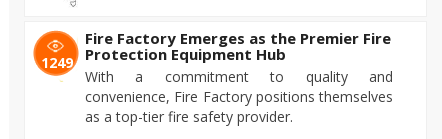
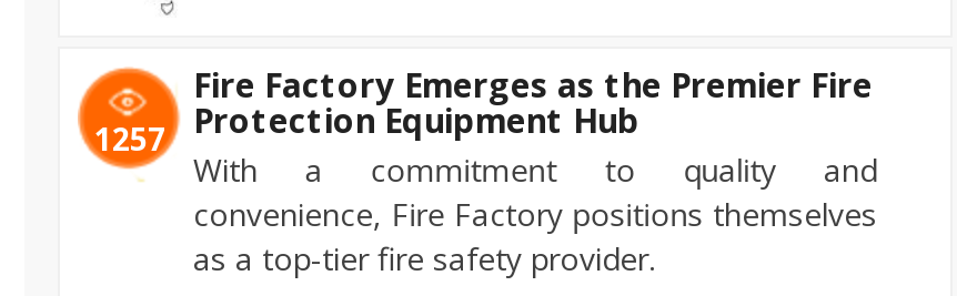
- 1249 Protection Equipment Hub
+ 1257 Protection Equipment Hub
